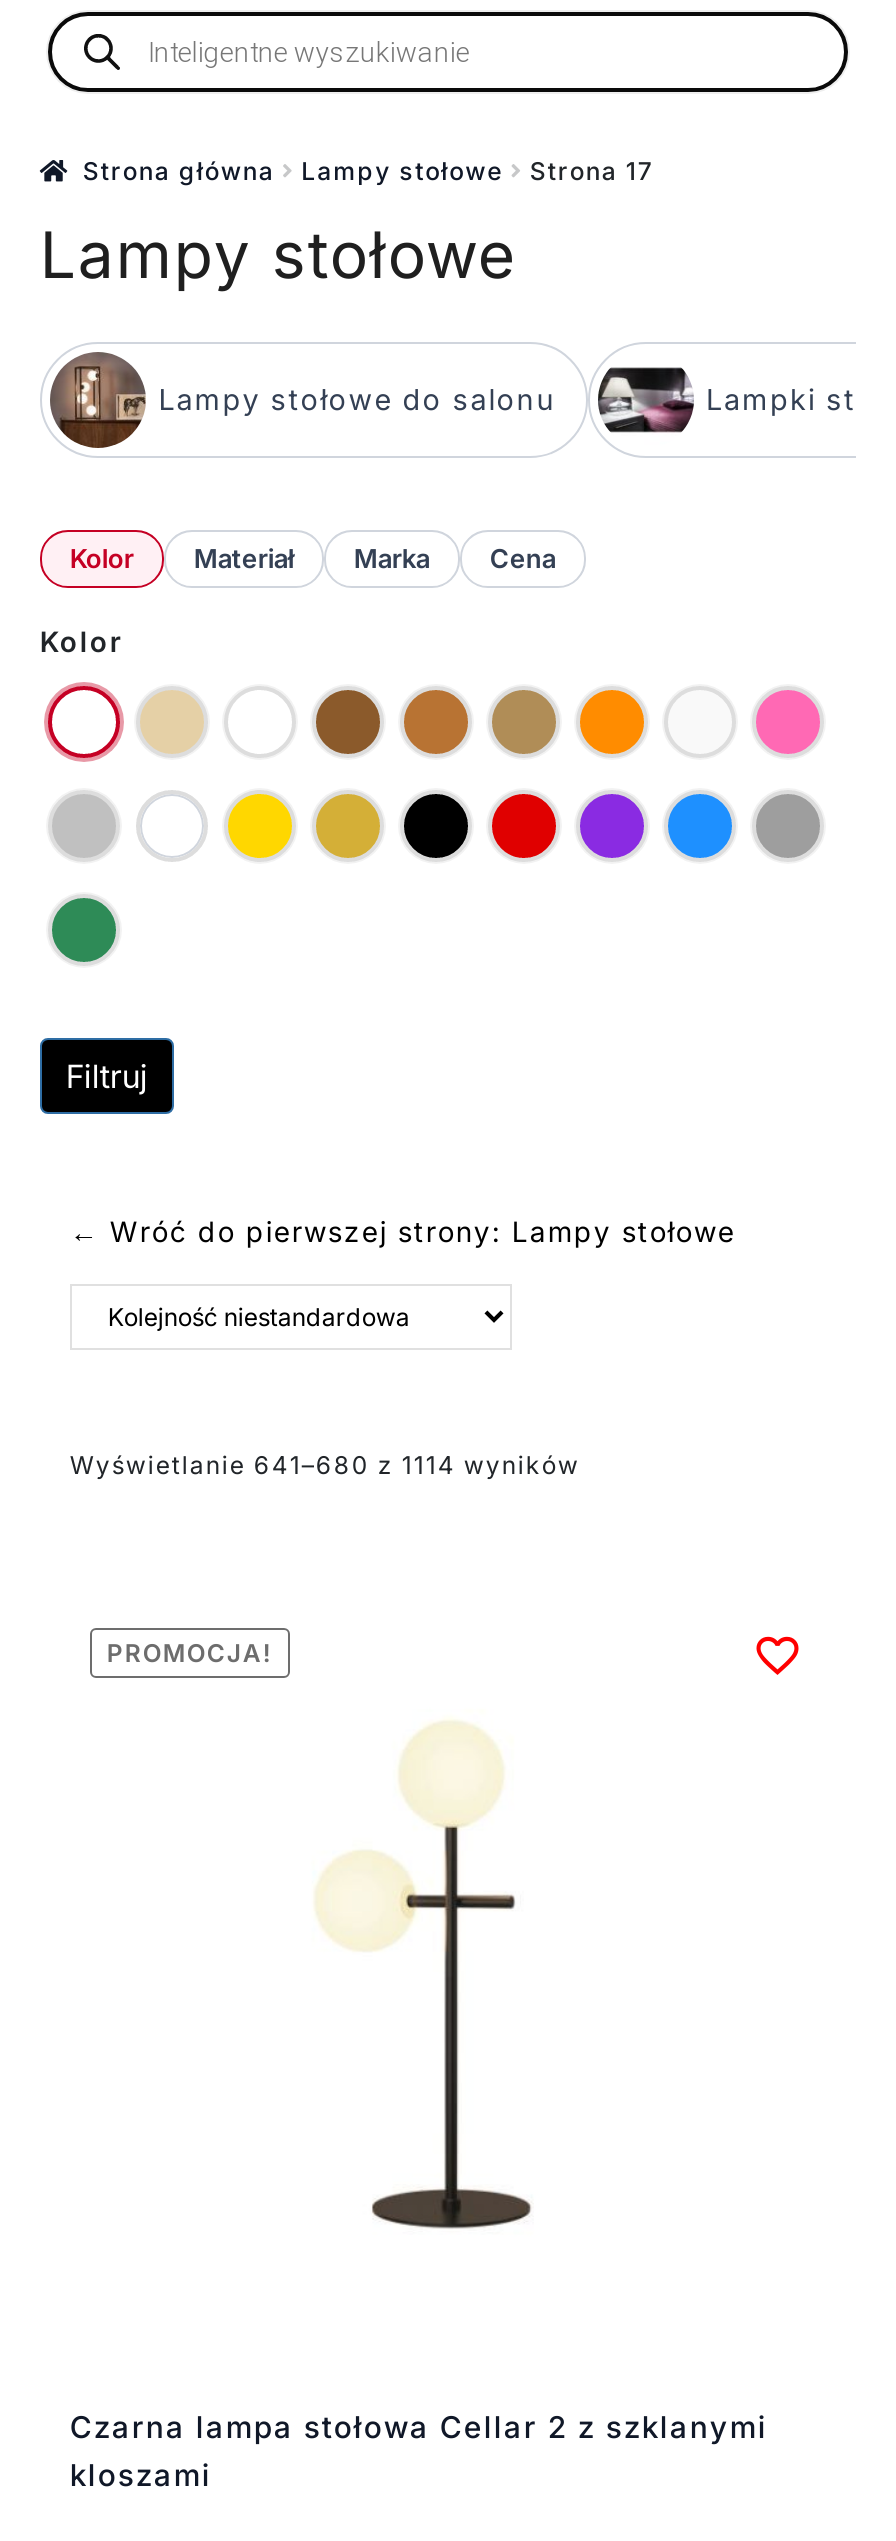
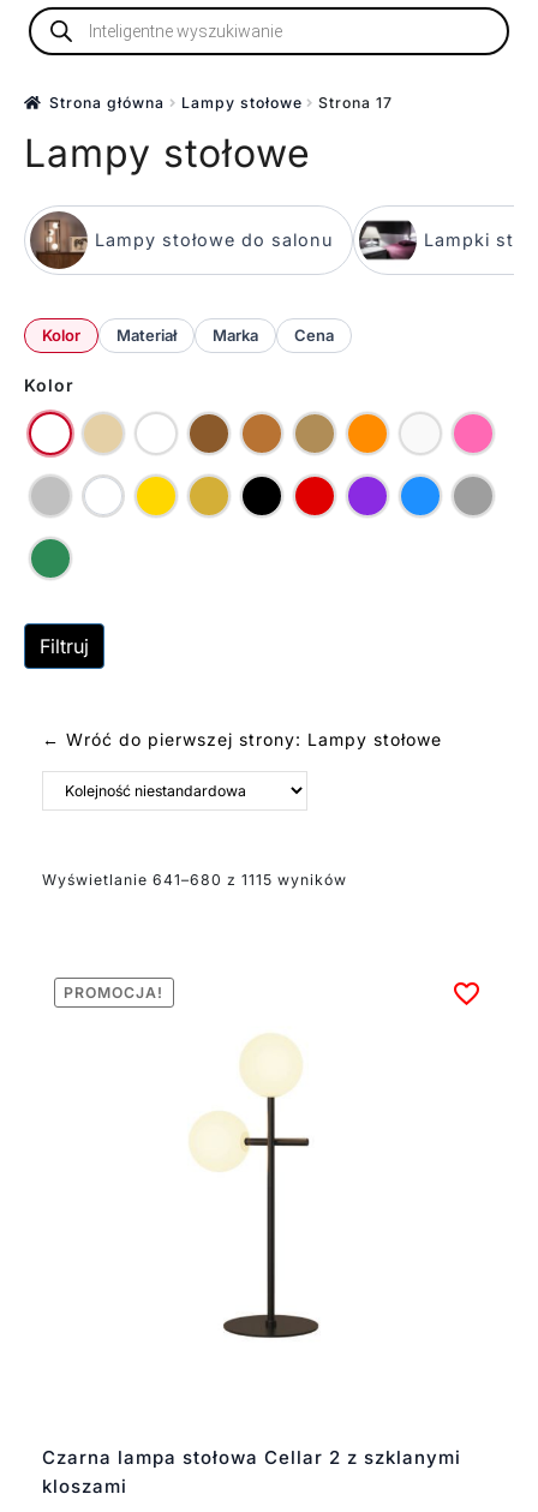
- Wyświetlanie 641–680 z 1114 wyników
+ Wyświetlanie 641–680 z 1115 wyników
